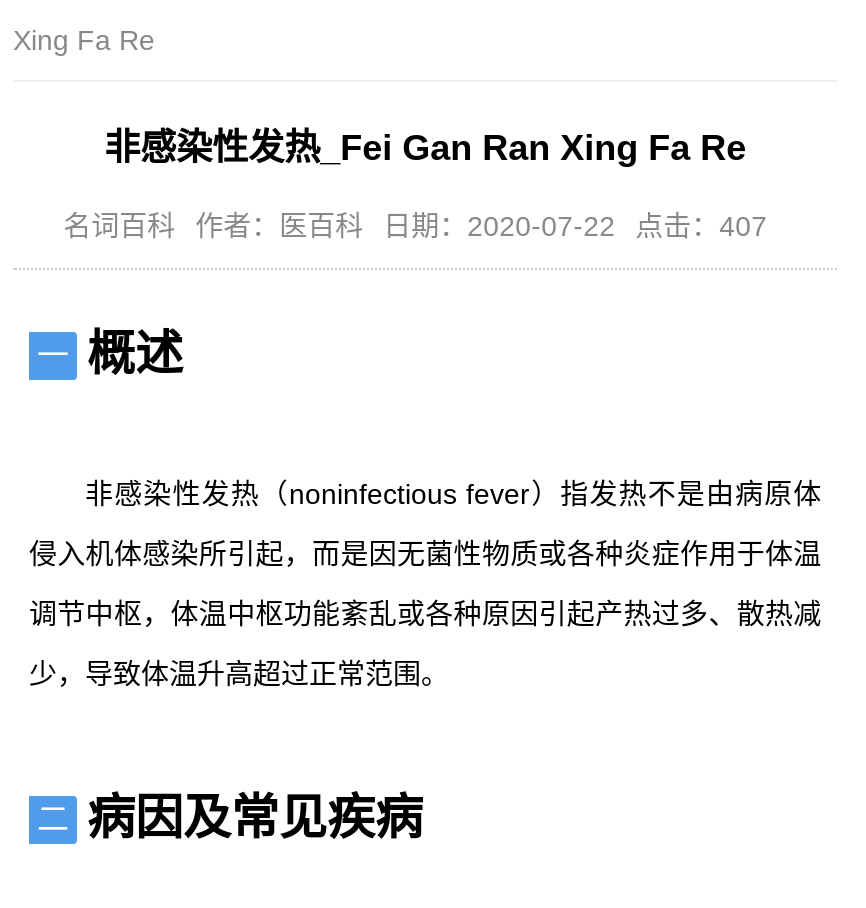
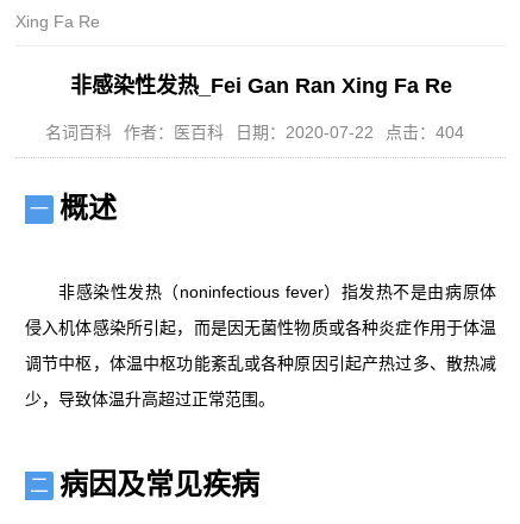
- 名词百科 作者：医百科 日期：2020-07-22 点击：407
+ 名词百科 作者：医百科 日期：2020-07-22 点击：404
